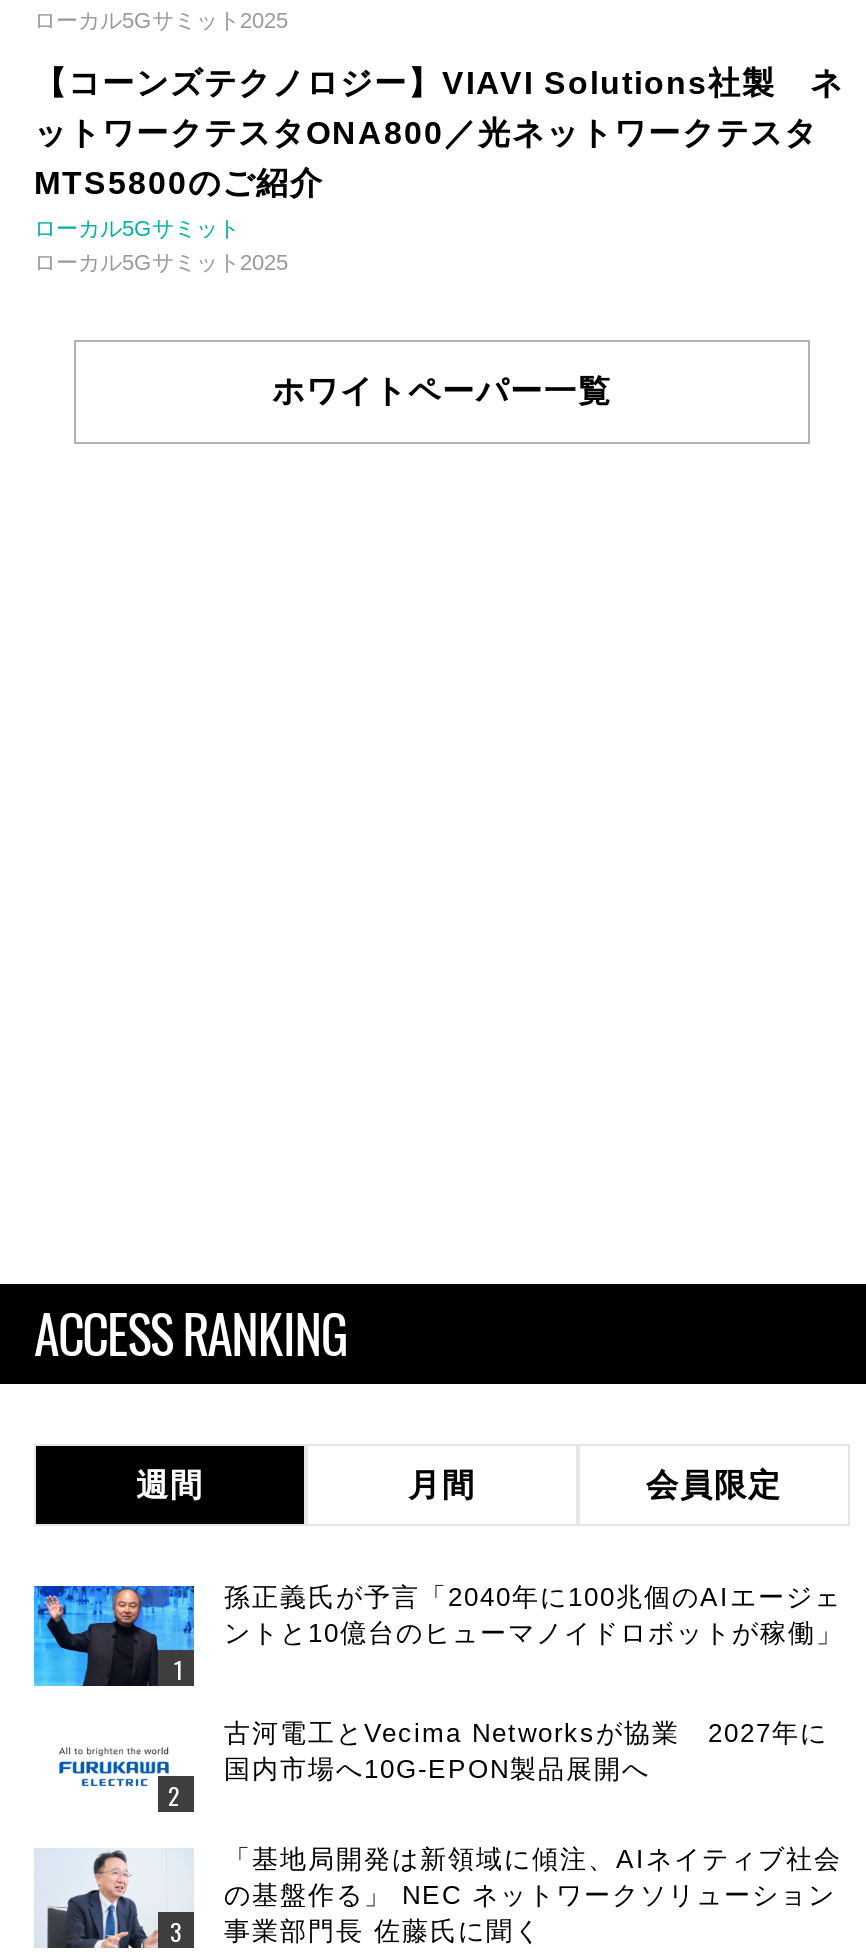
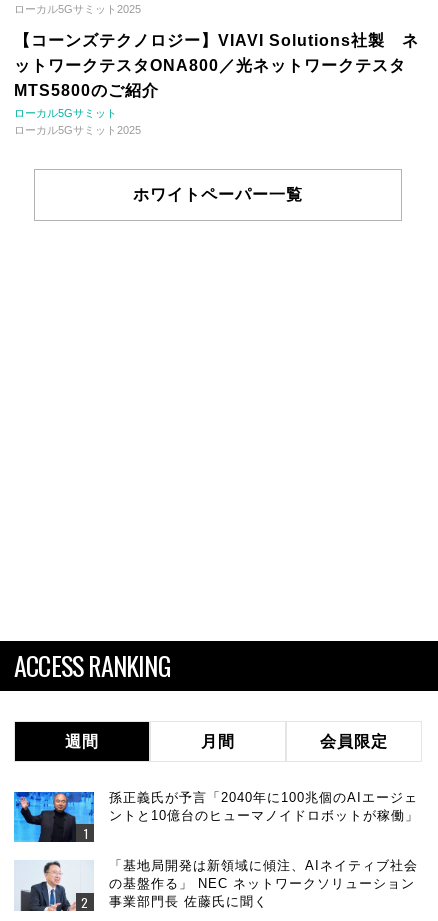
- [image]
- 古河電工とVecima Networksが協業 2027年に
- 国内市場へ10G-EPON製品展開へ
